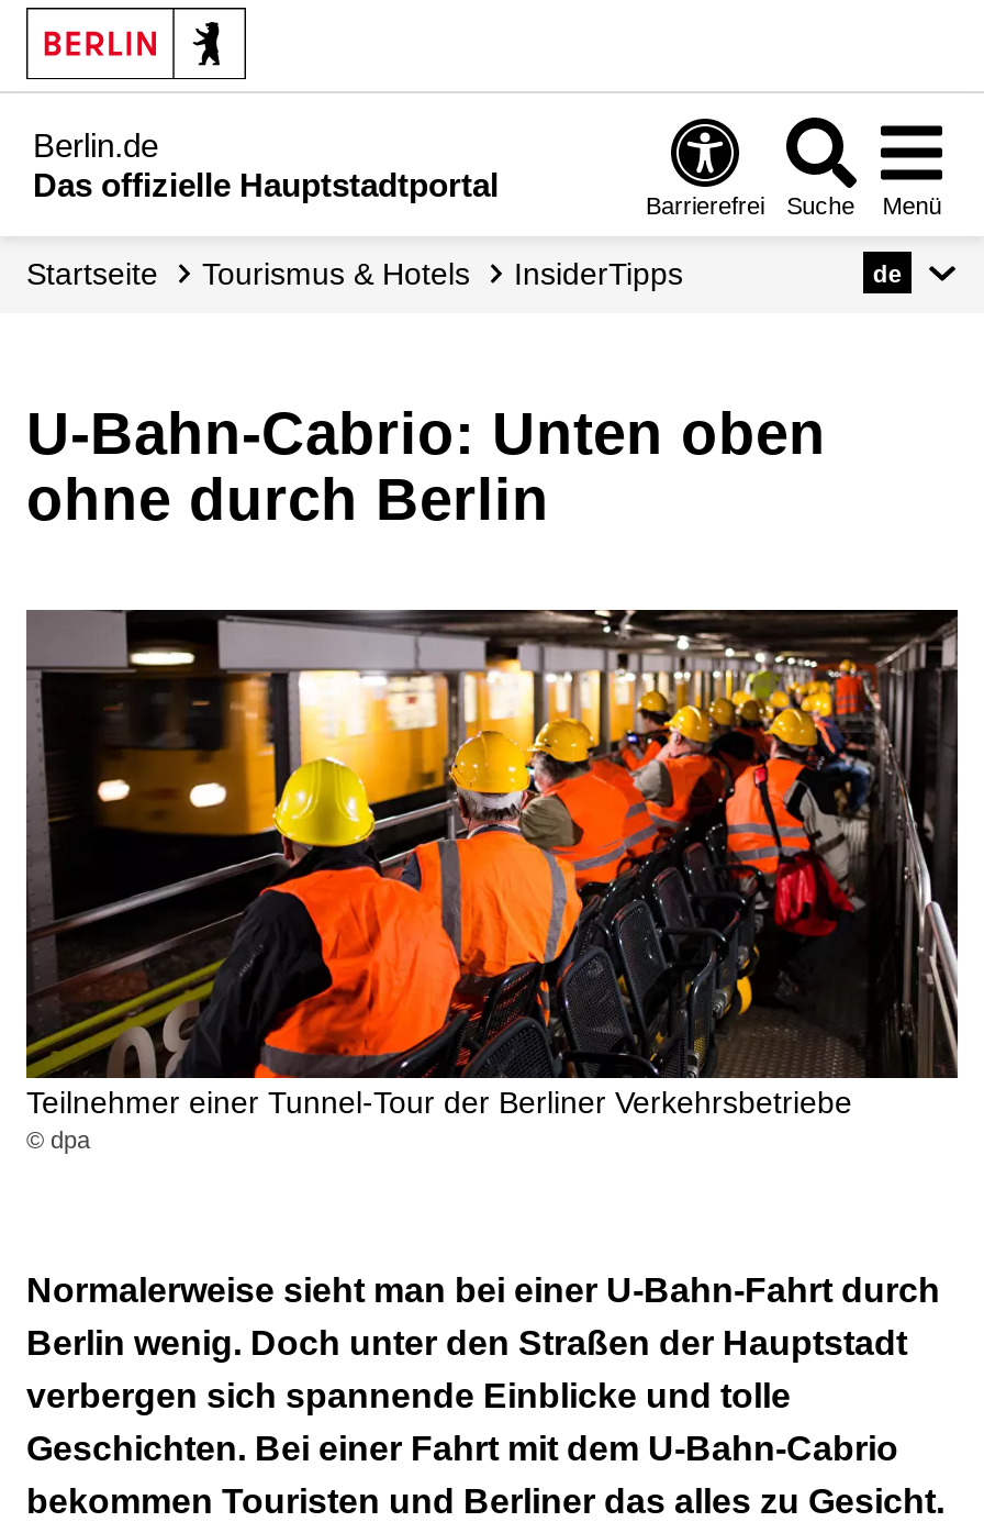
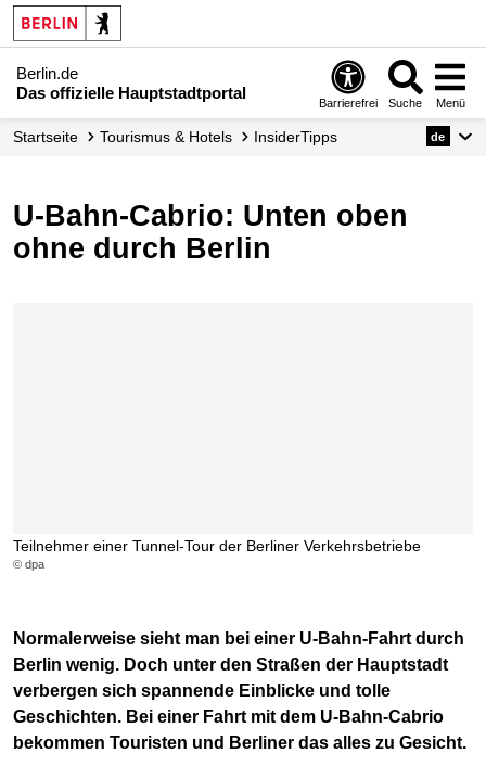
- [image]
